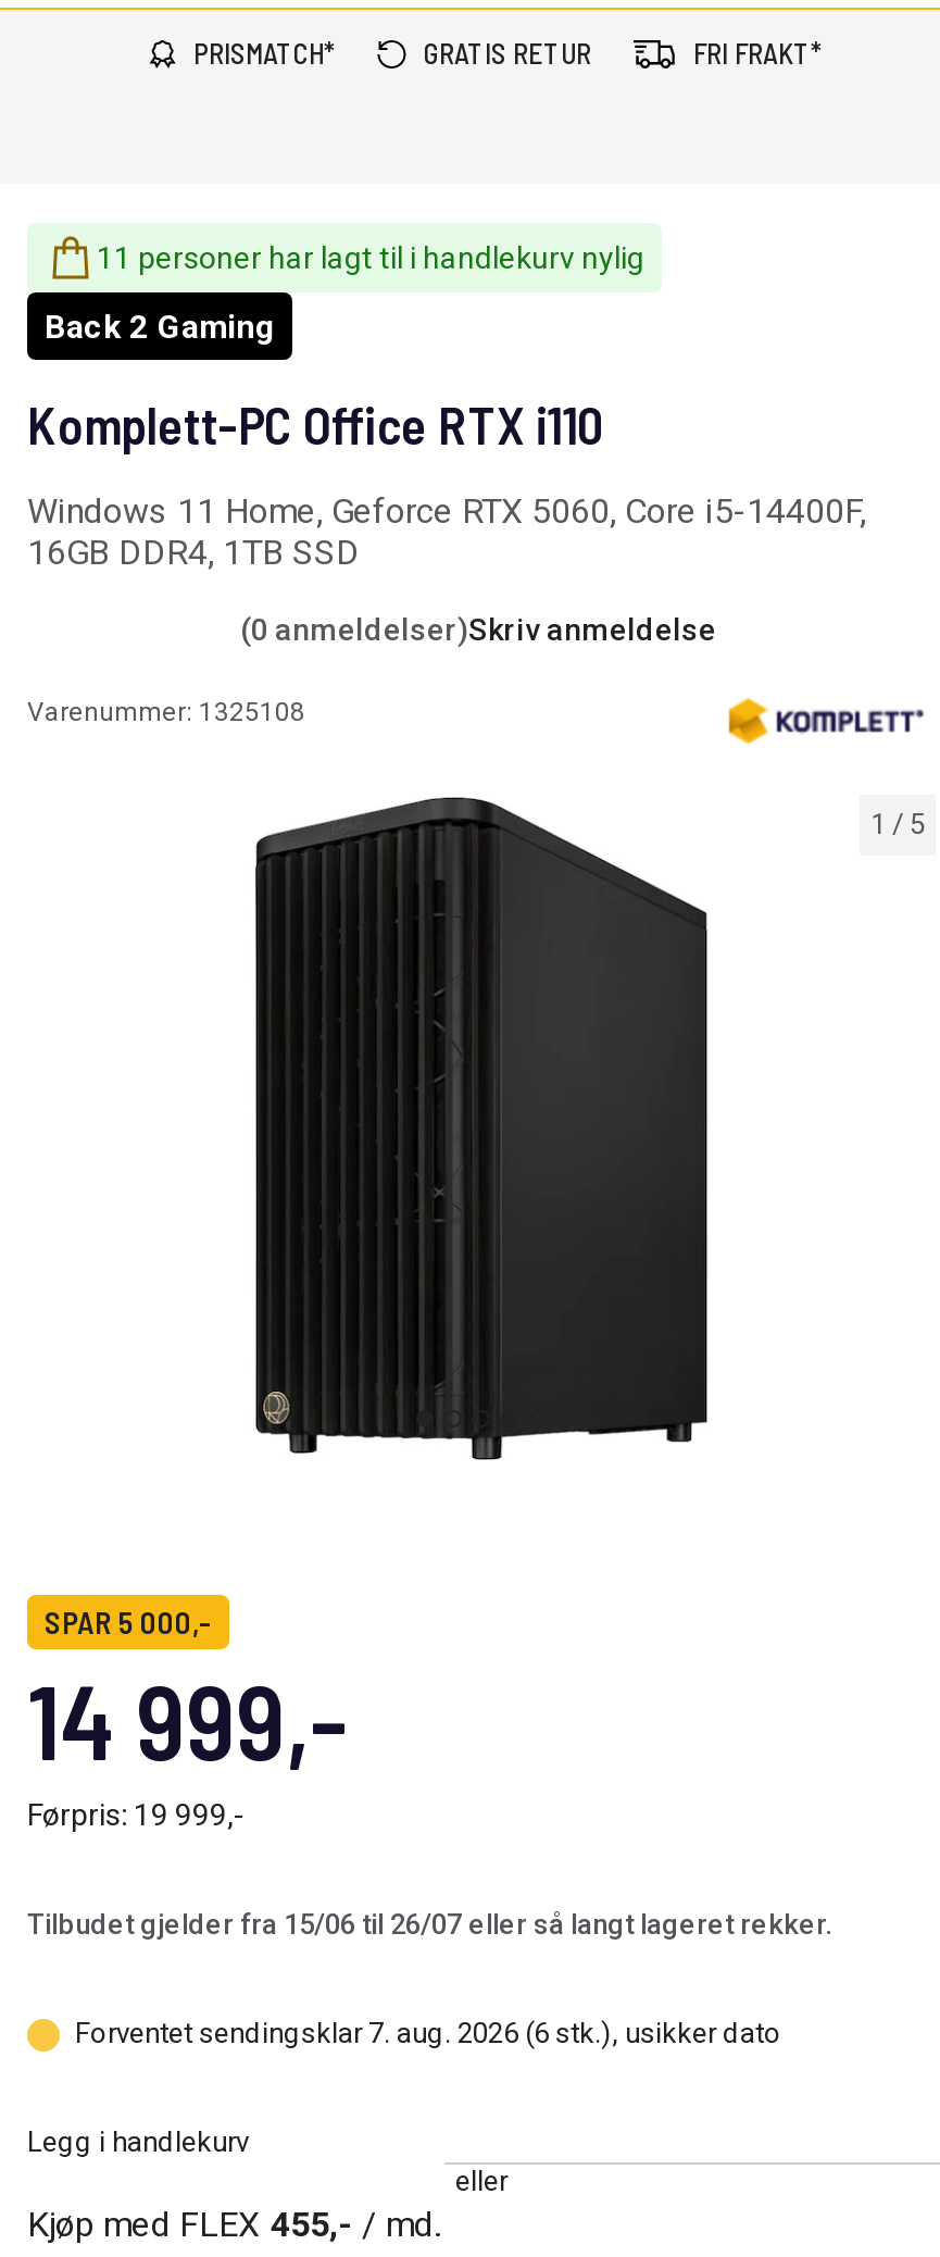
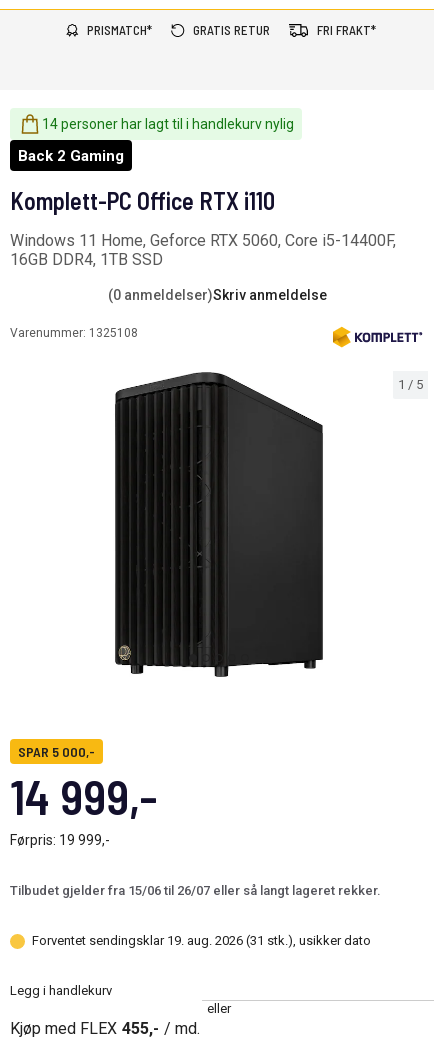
- 11 personer har lagt til i handlekurv nylig
+ 14 personer har lagt til i handlekurv nylig

- Forventet sendingsklar 7. aug. 2026 (6 stk.), usikker dato
+ Forventet sendingsklar 19. aug. 2026 (31 stk.), usikker dato
